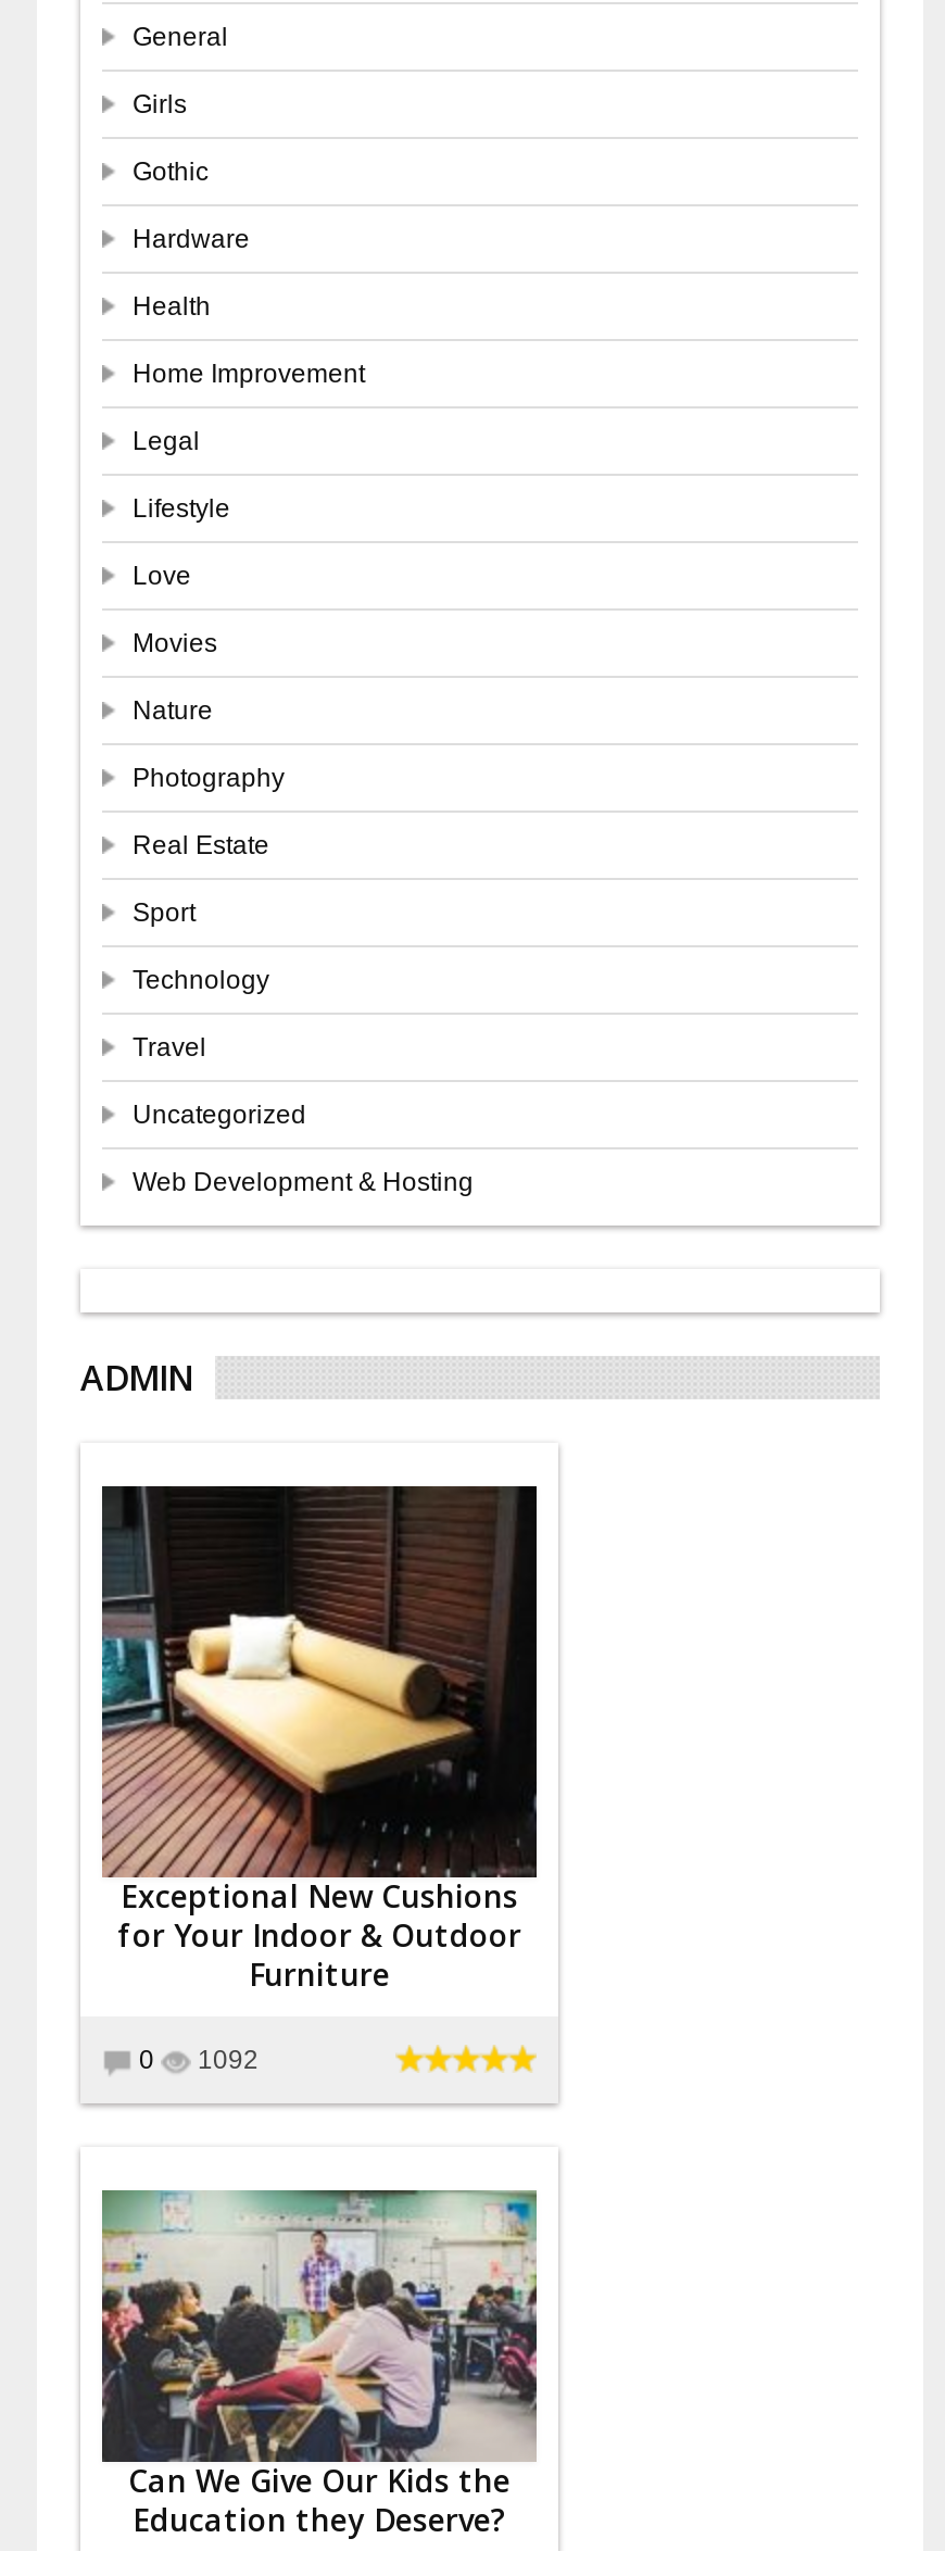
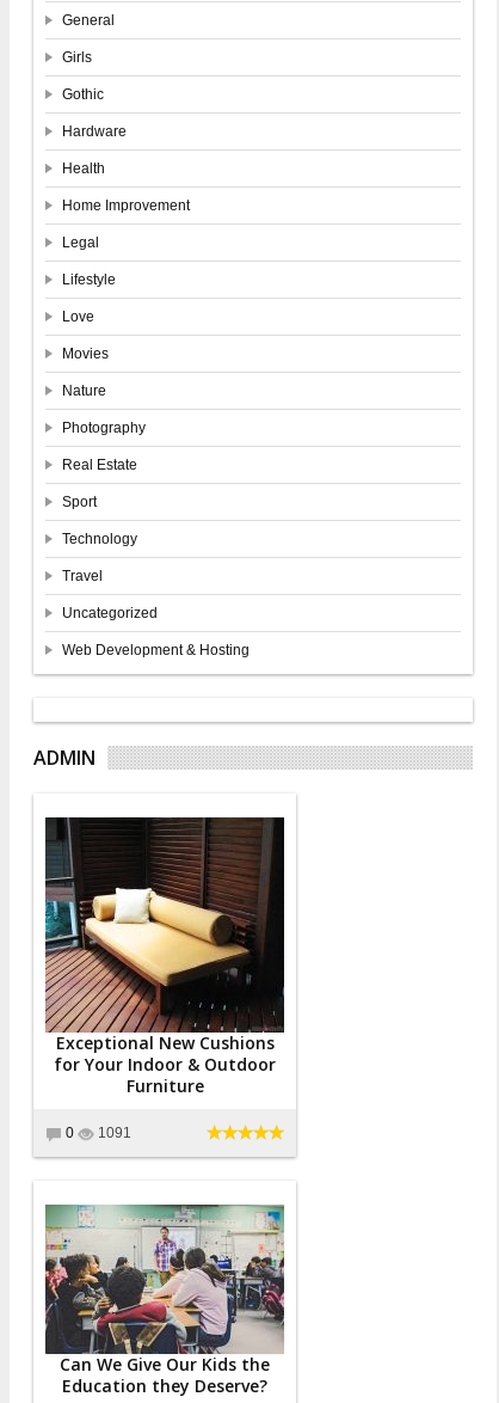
- 0 1092
+ 0 1091
